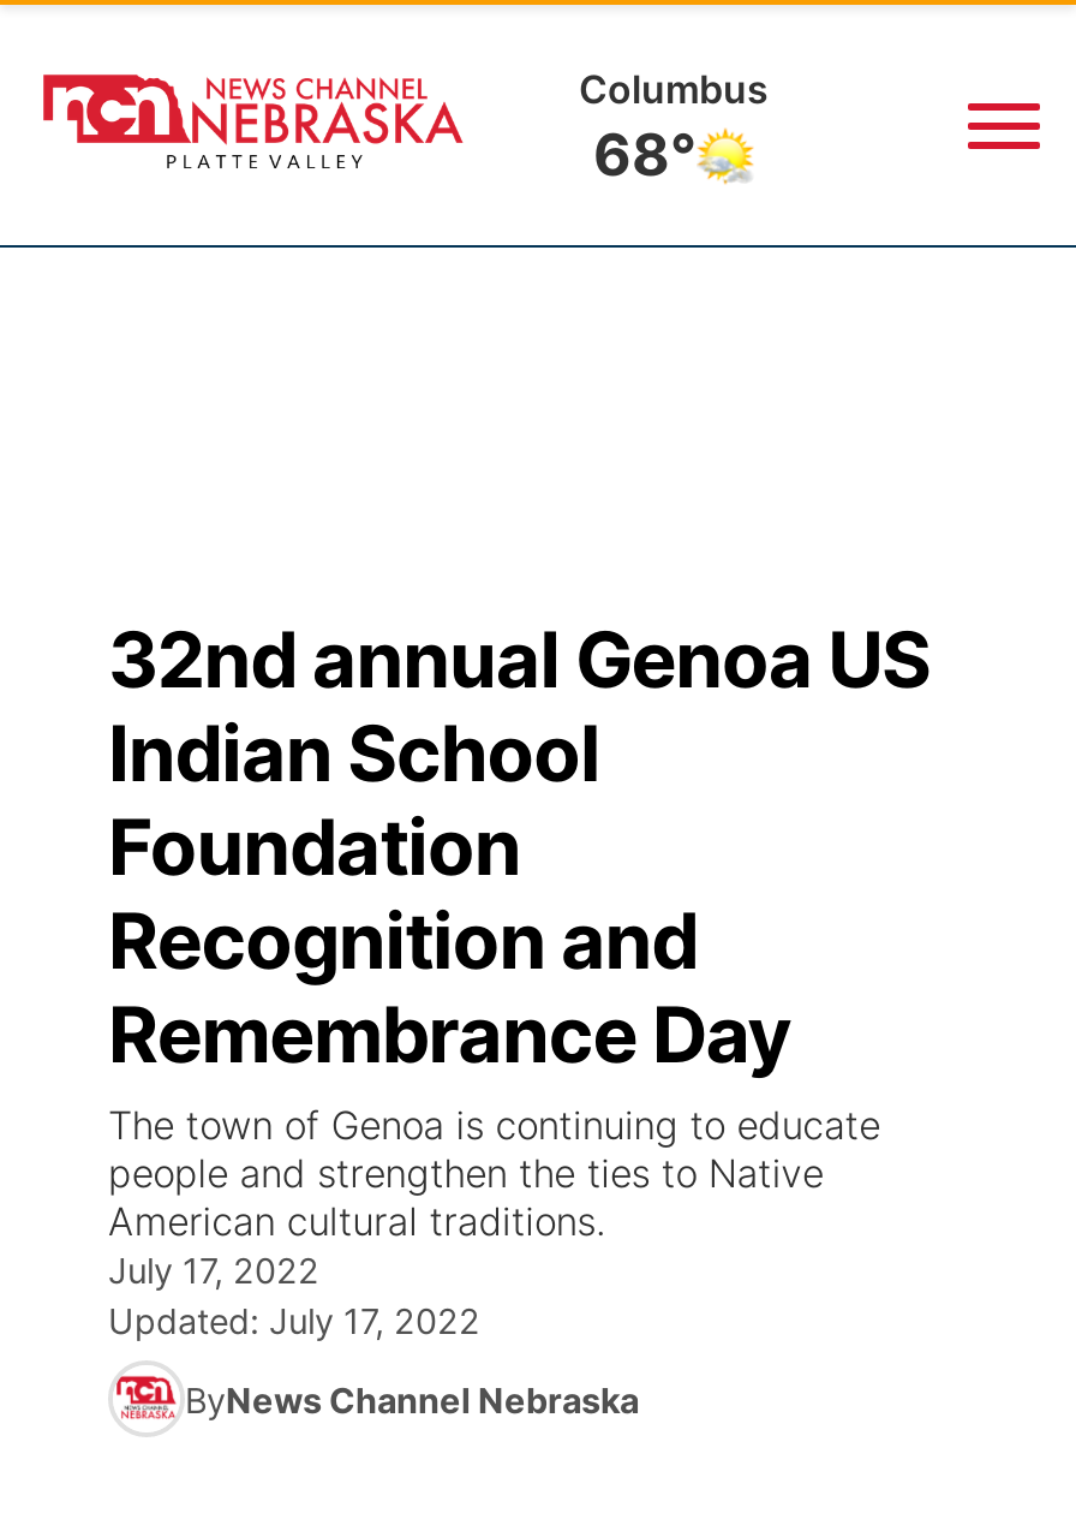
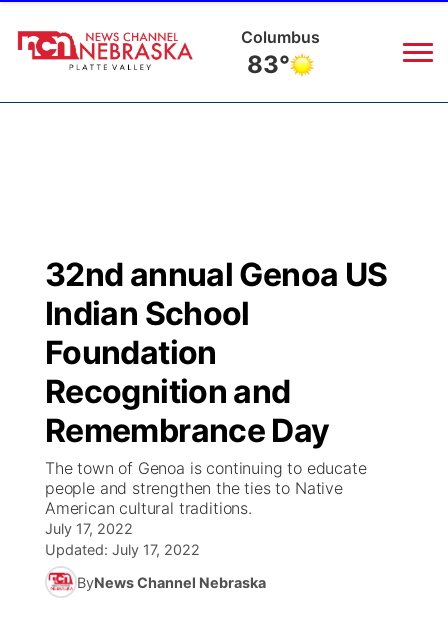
- 68°
+ 83°
